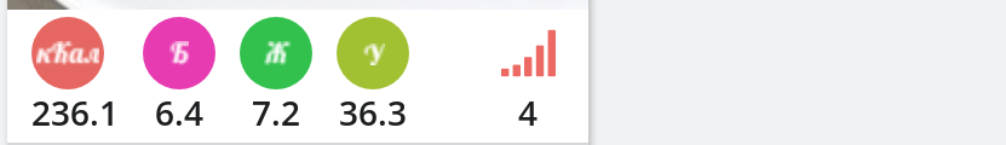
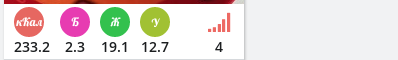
- 236.1
- 6.4
- 7.2
- 36.3
+ 233.2
+ 2.3
+ 19.1
+ 12.7
